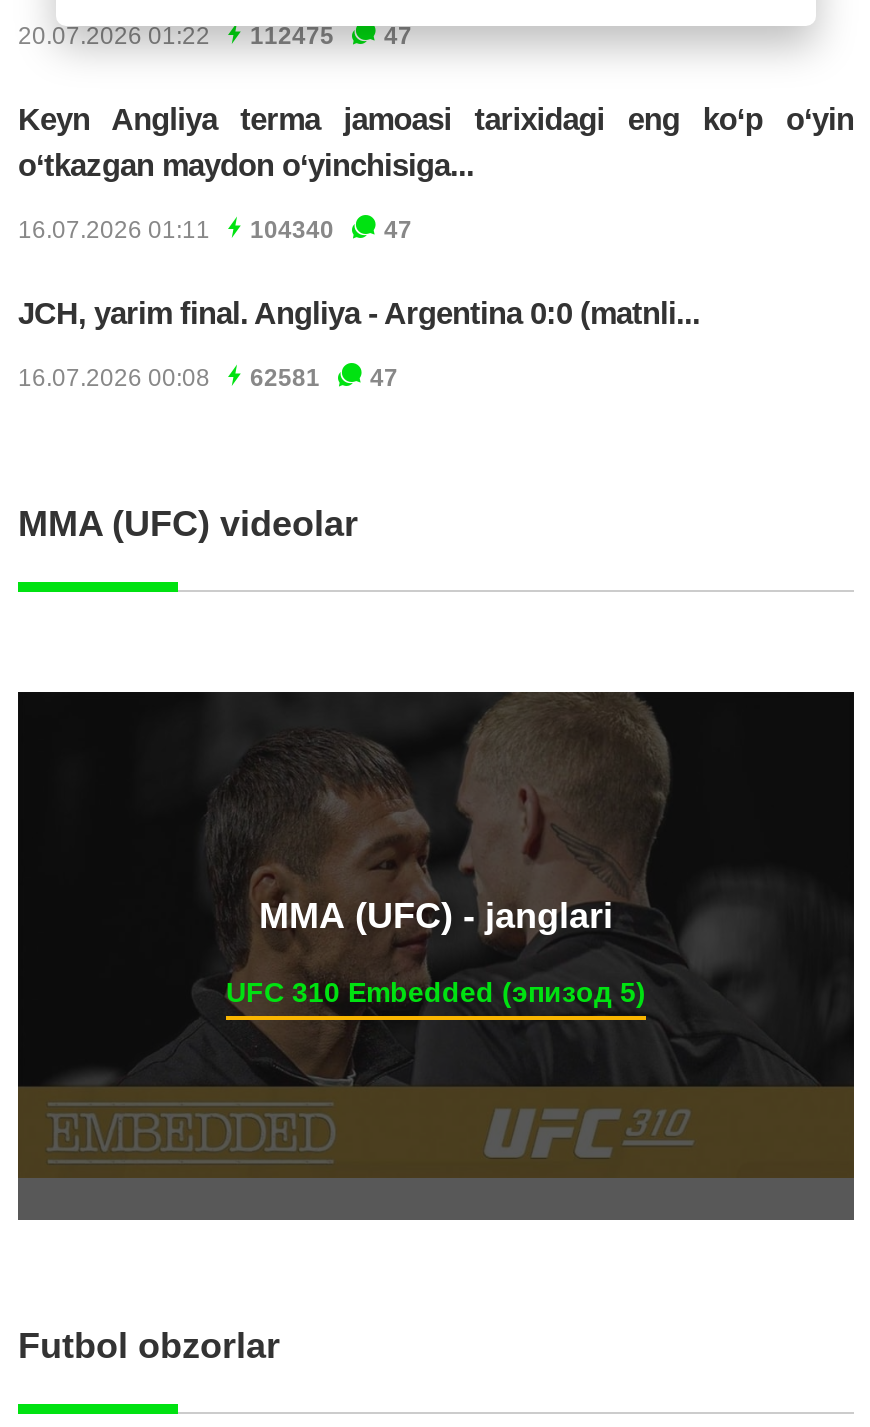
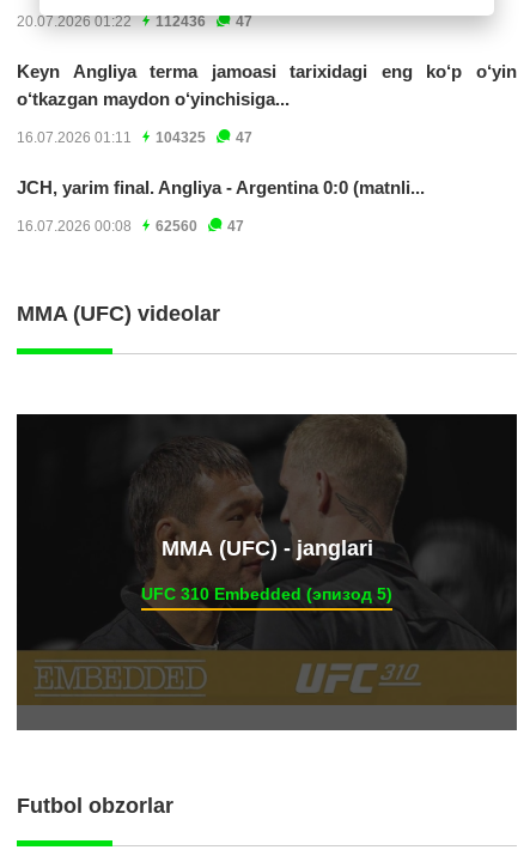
- 20.07.2026 01:22 112475 47
+ 20.07.2026 01:22 112436 47

- 16.07.2026 01:11 104340 47
+ 16.07.2026 01:11 104325 47

- 16.07.2026 00:08 62581 47
+ 16.07.2026 00:08 62560 47
